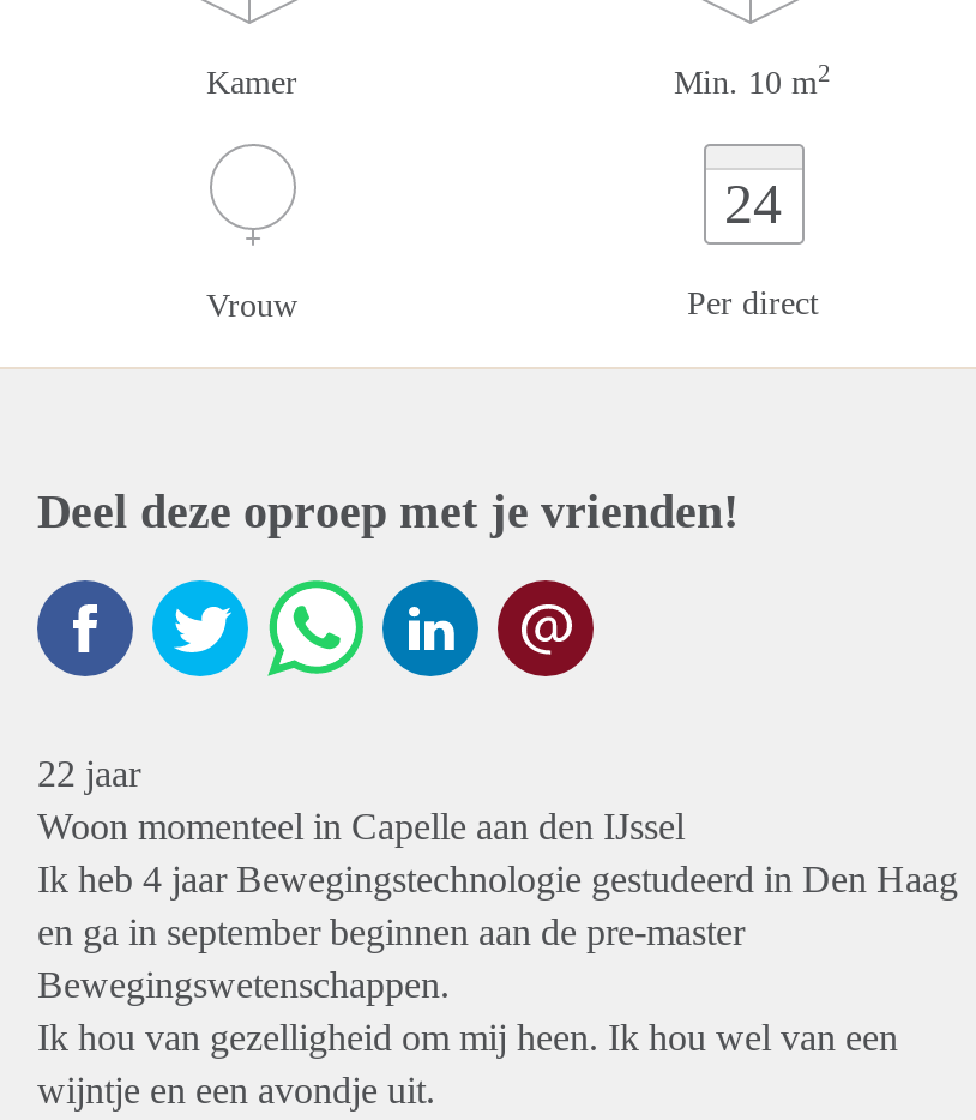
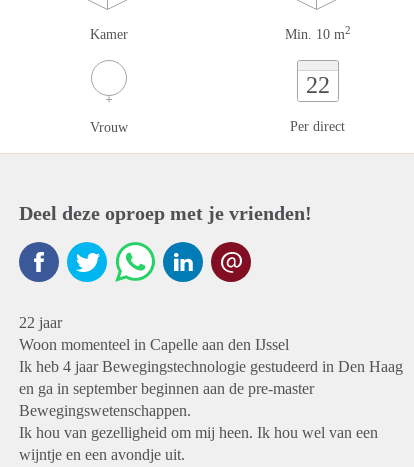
- 24
+ 22
